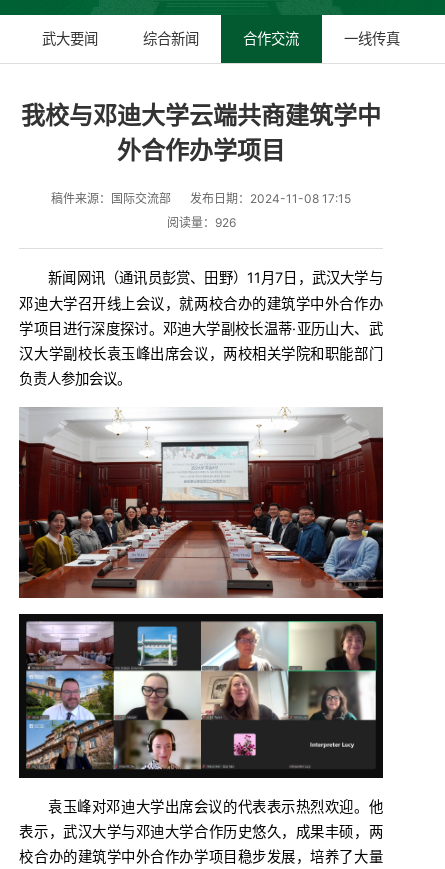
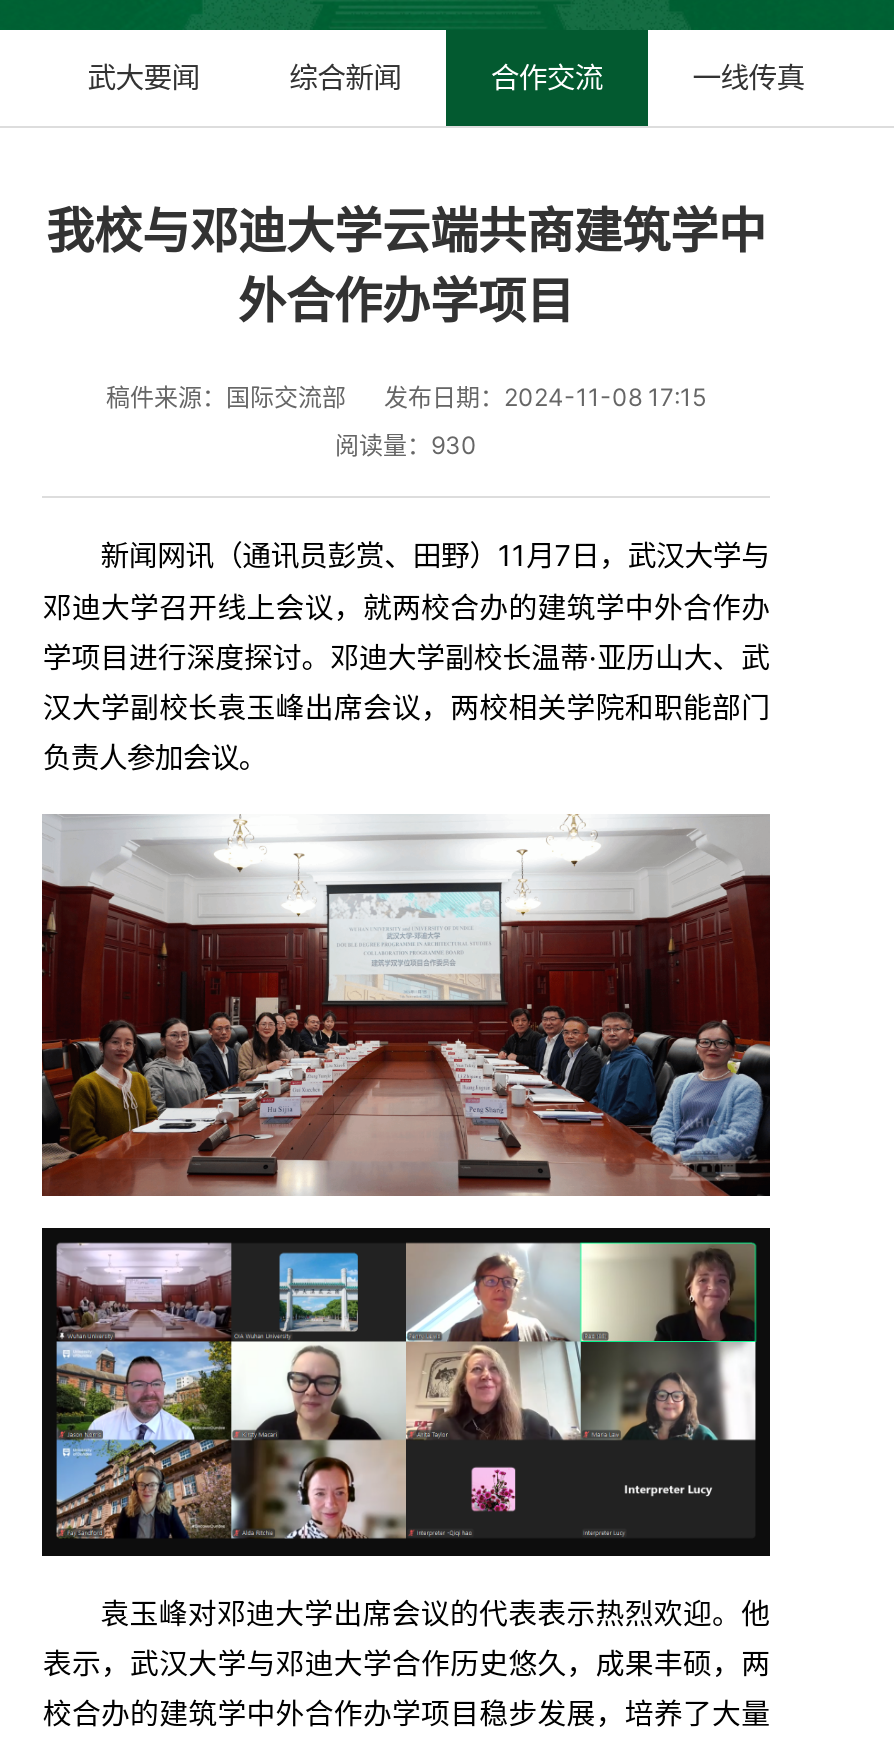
- 阅读量：926
+ 阅读量：930
